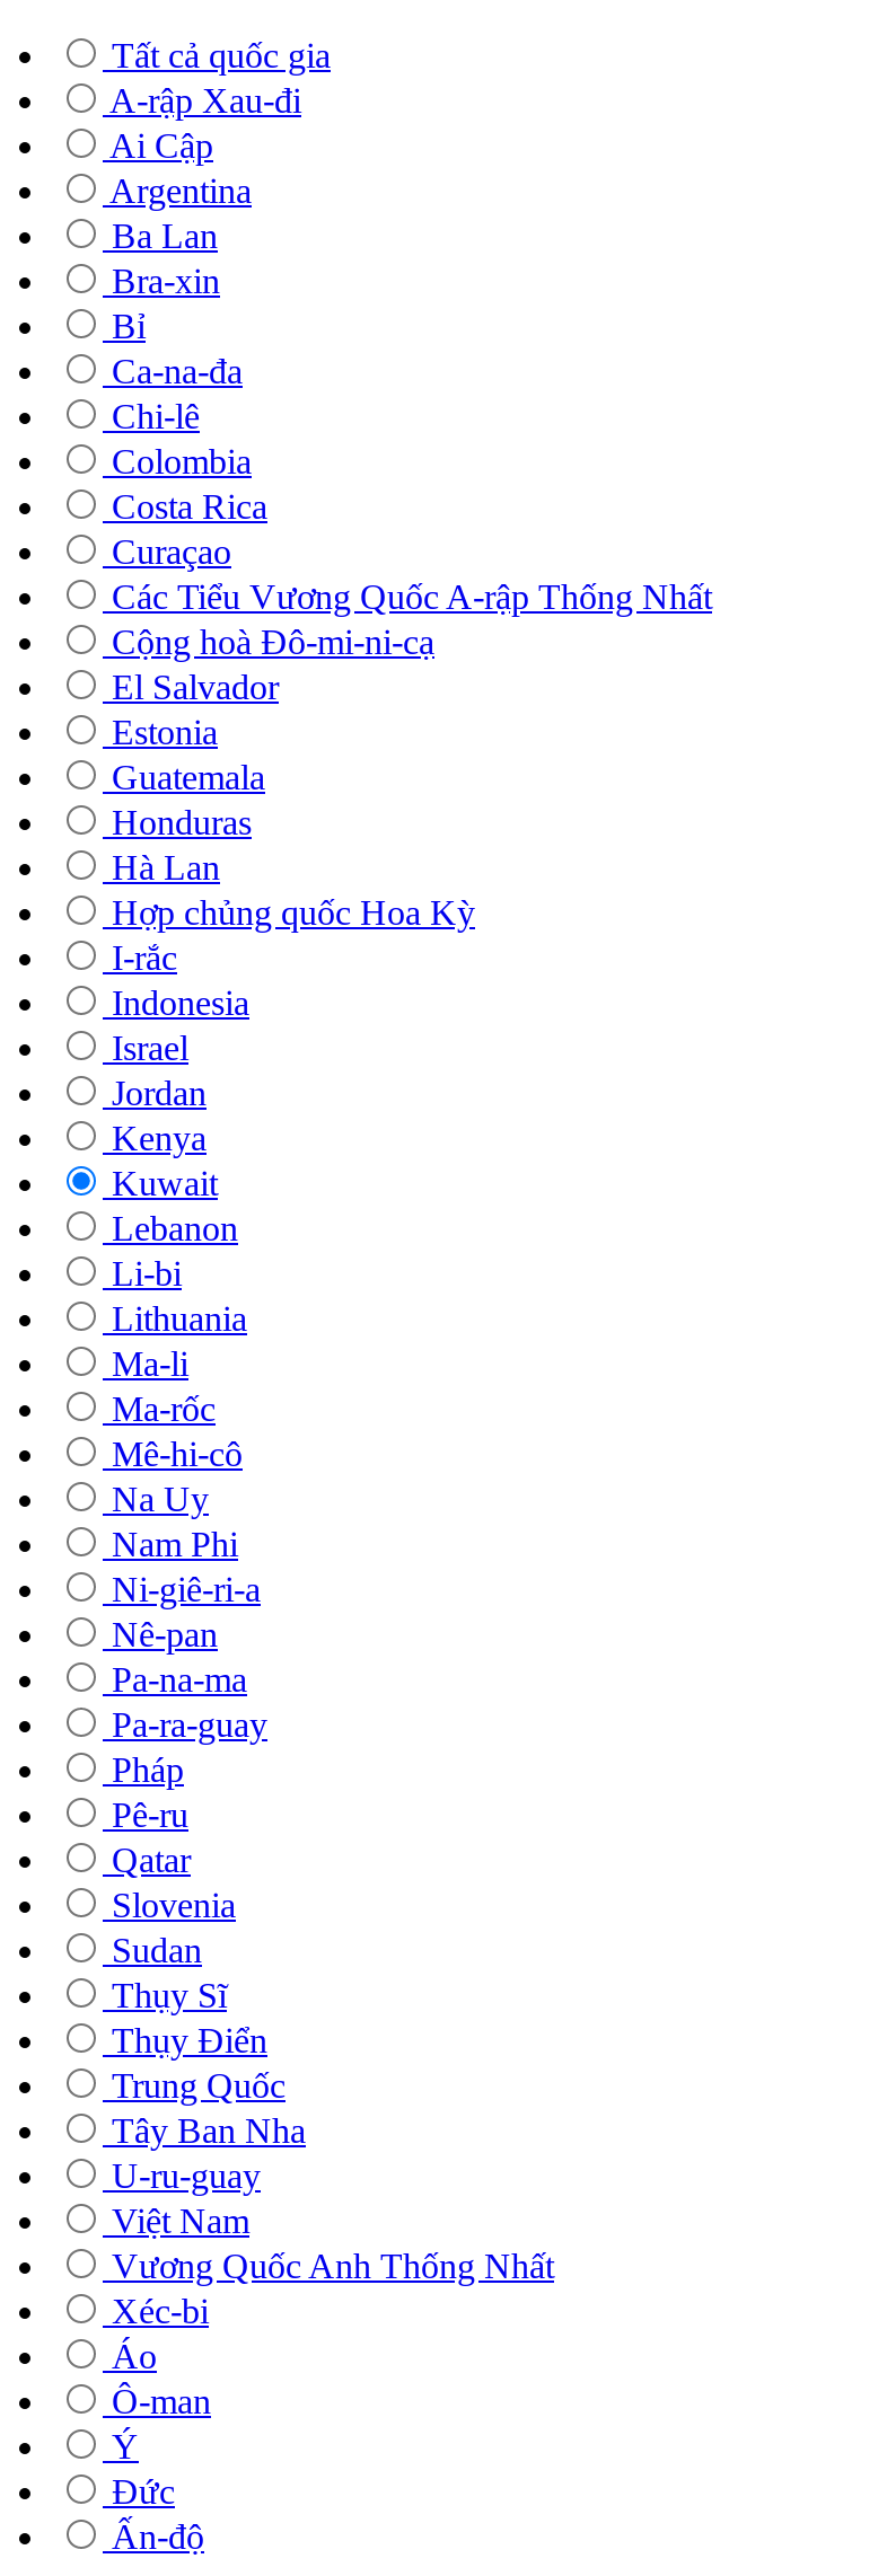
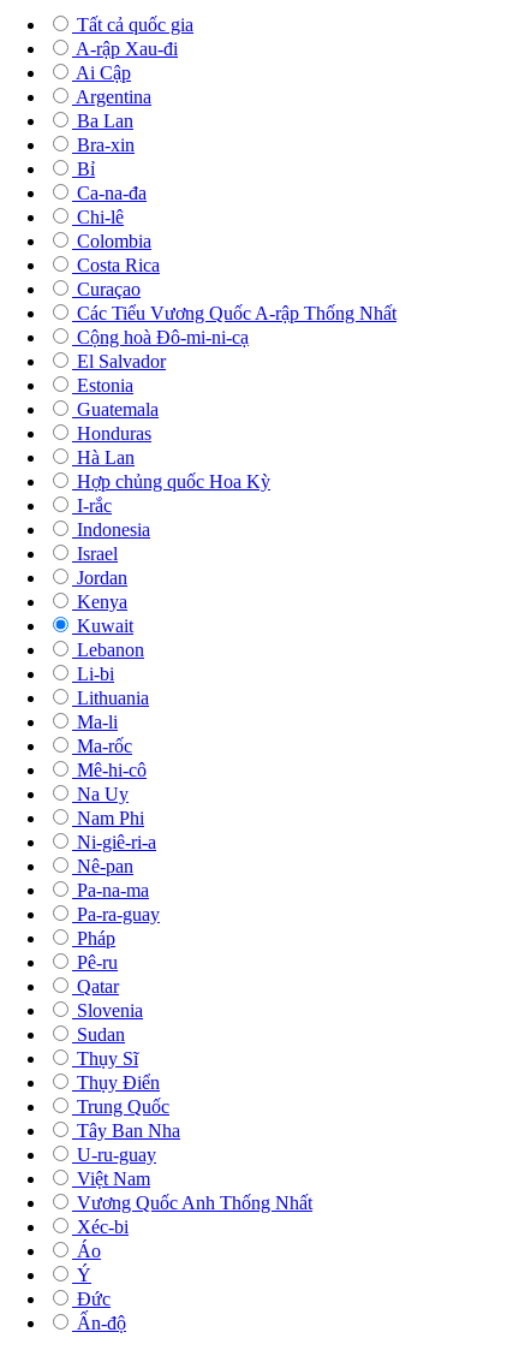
- Ô-man
